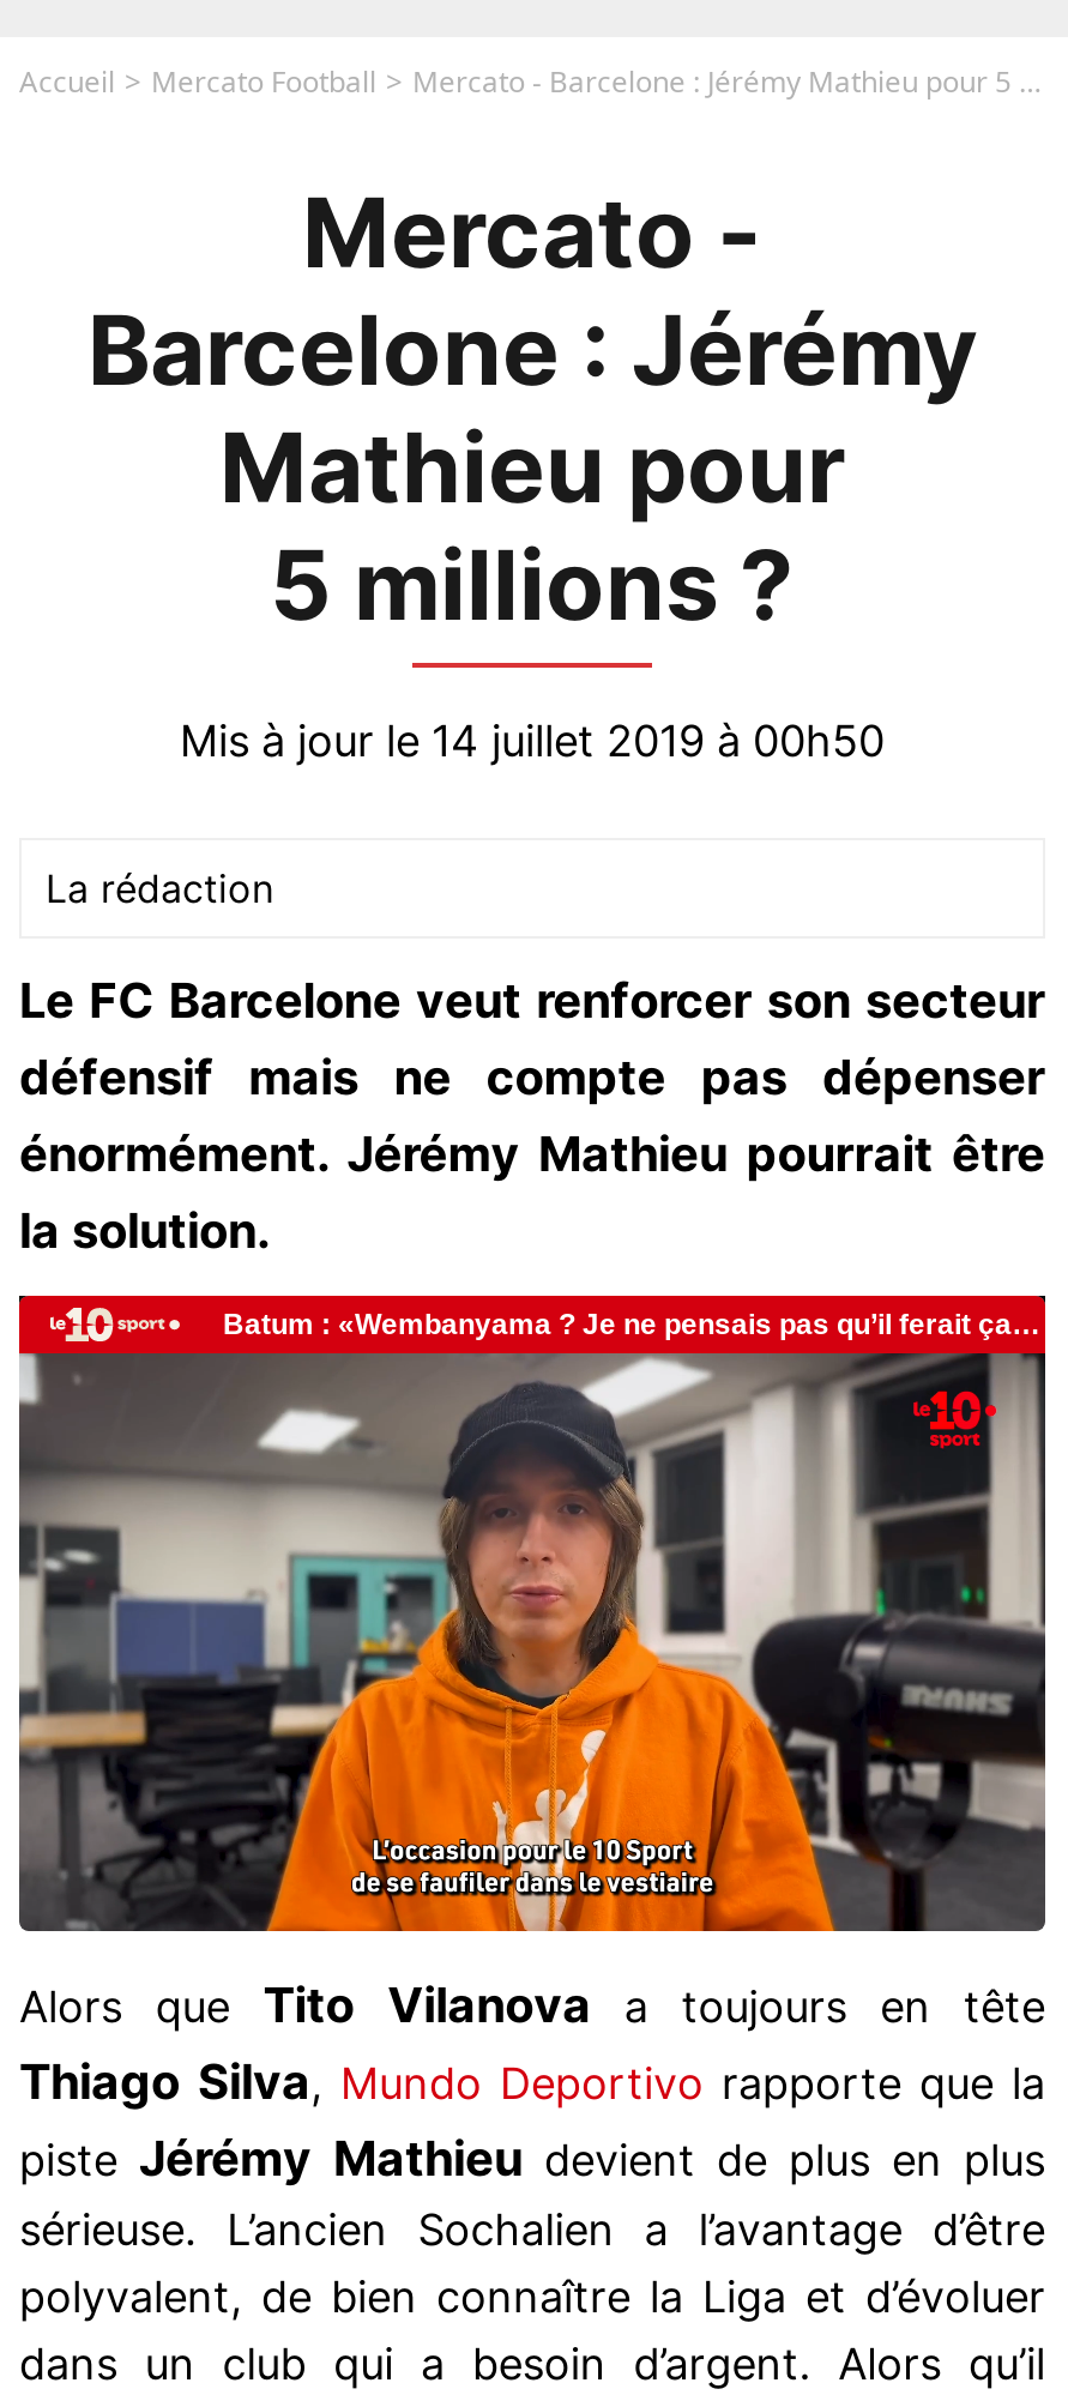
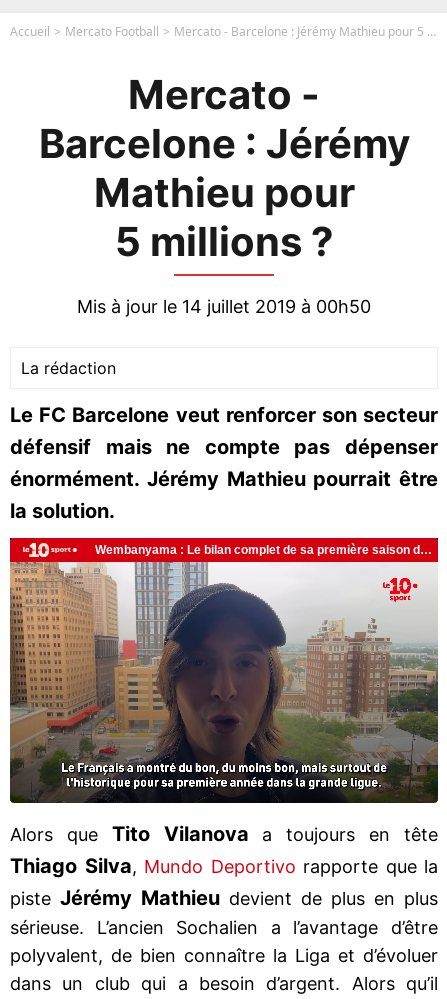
- [image]
+ [image]
